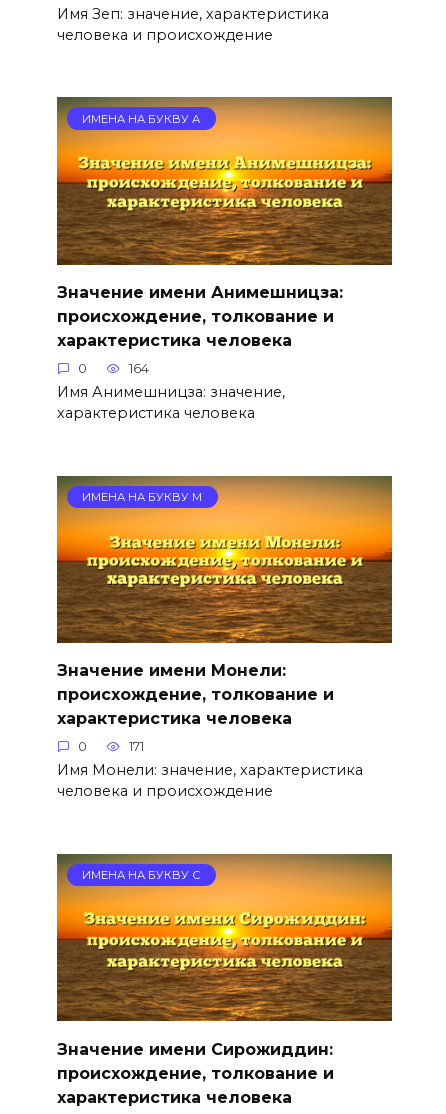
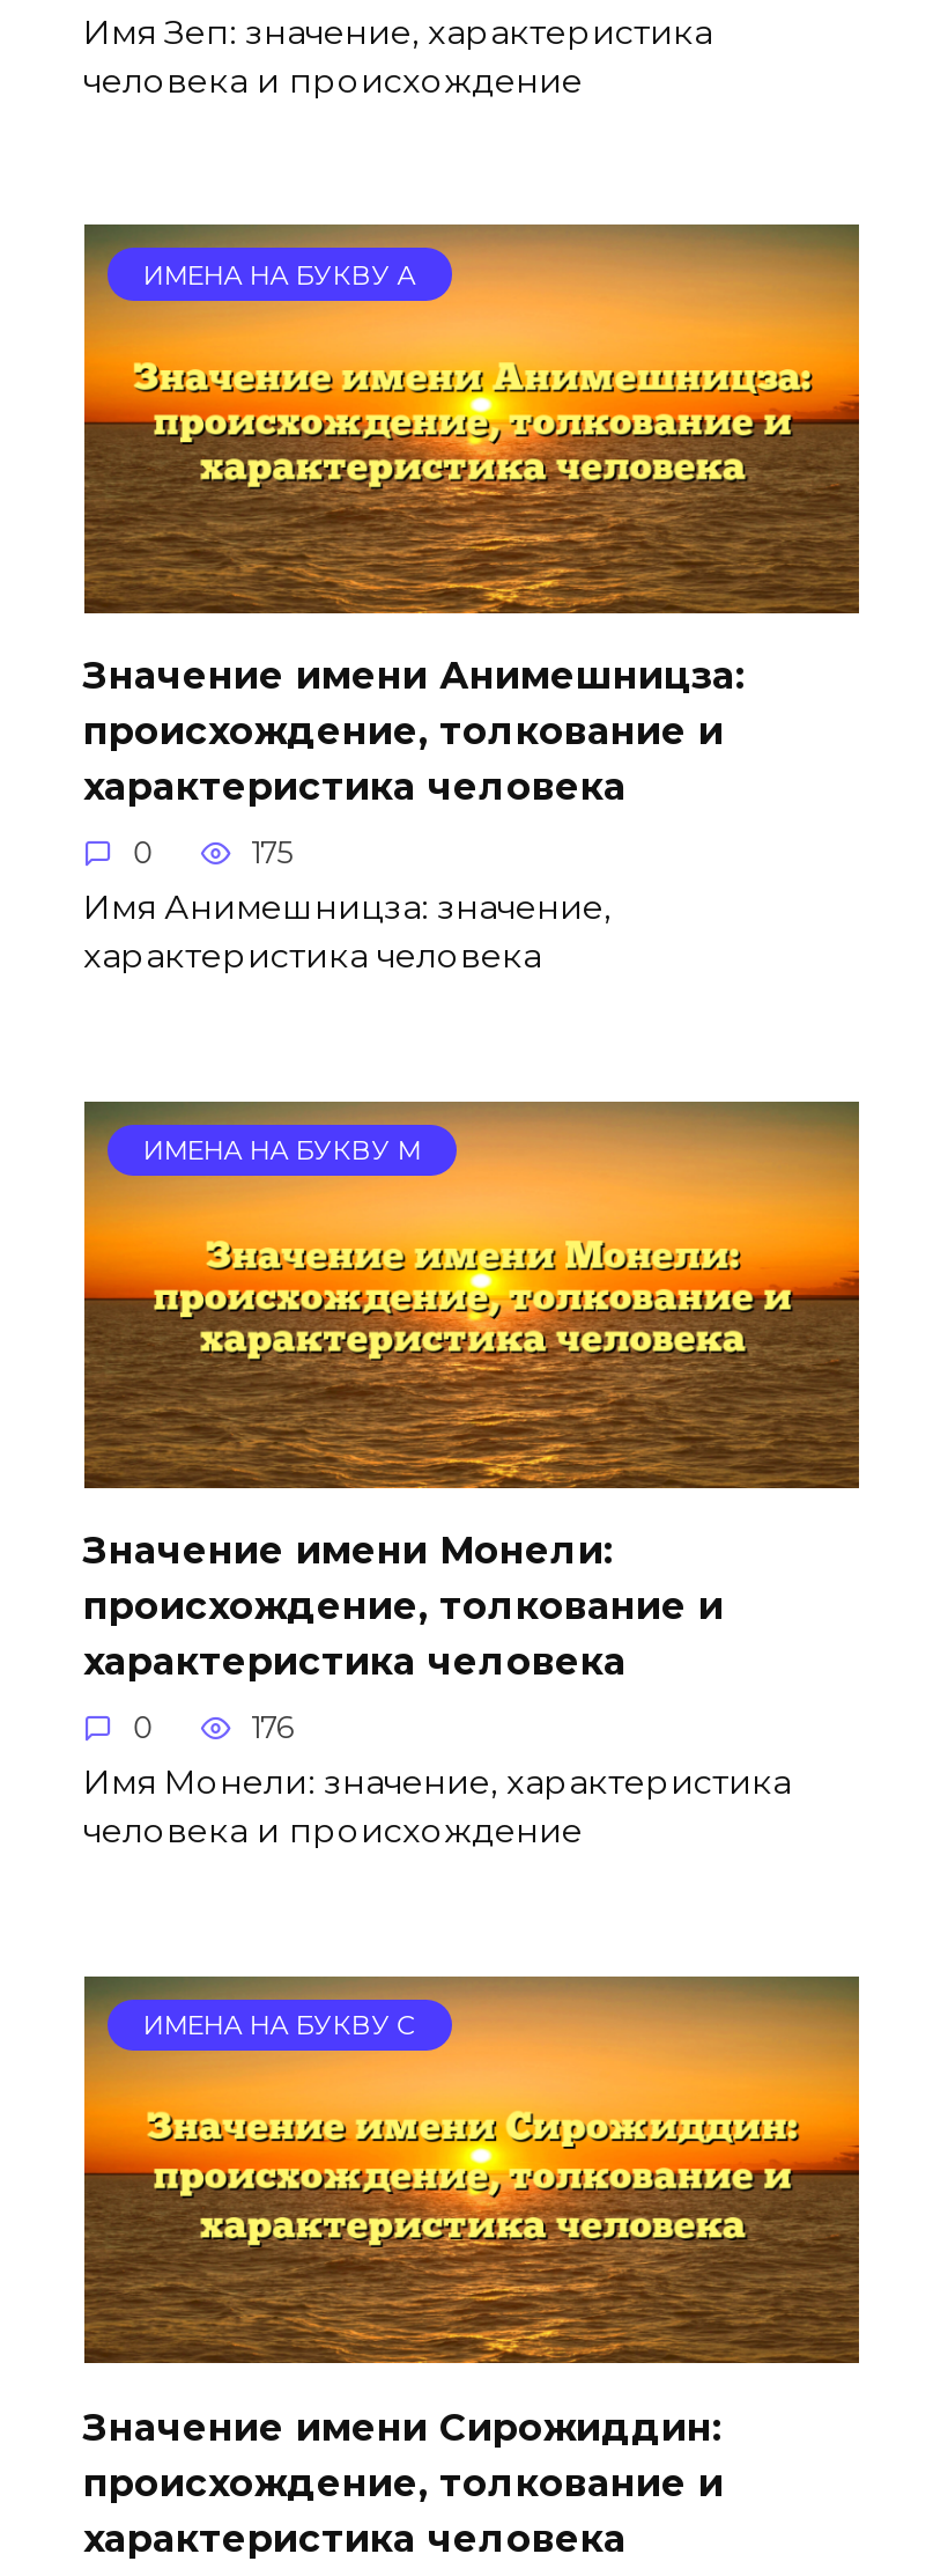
- 164
+ 175

- 171
+ 176
